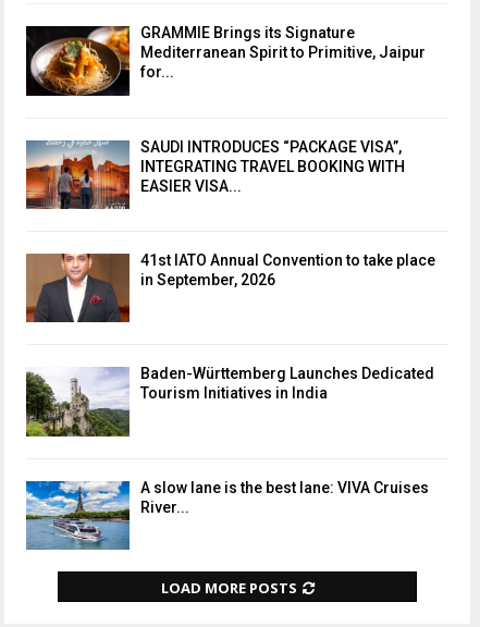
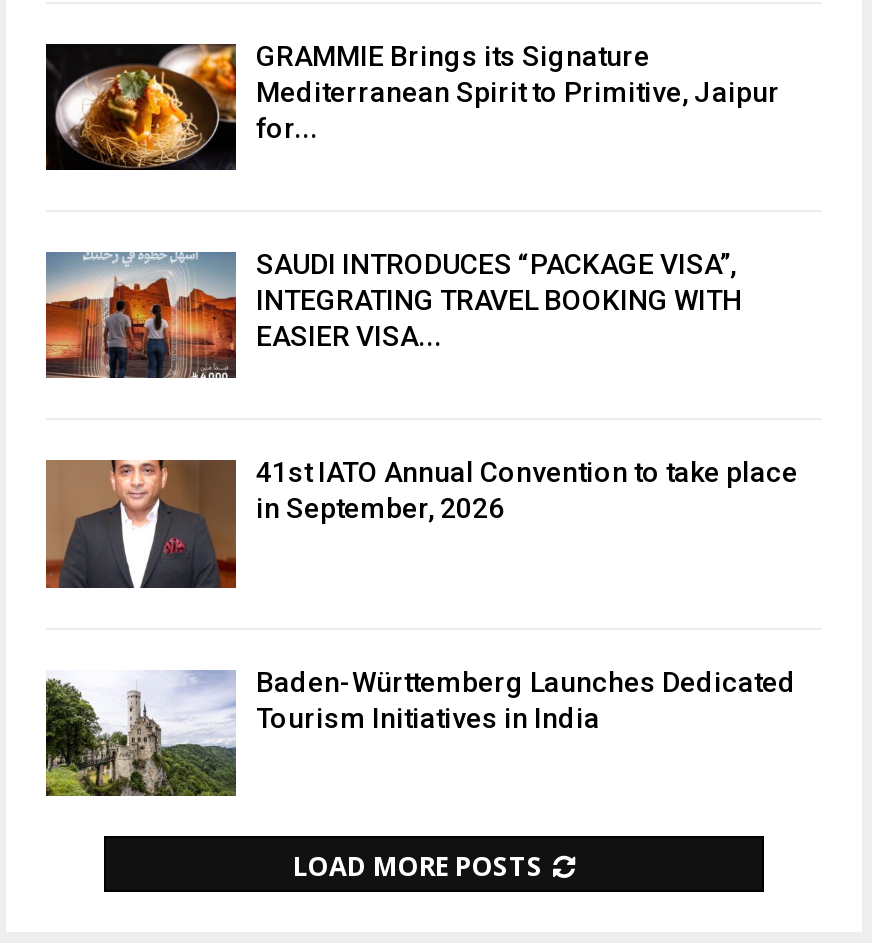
- [image]
- A slow lane is the best lane: VIVA Cruises
- River...
